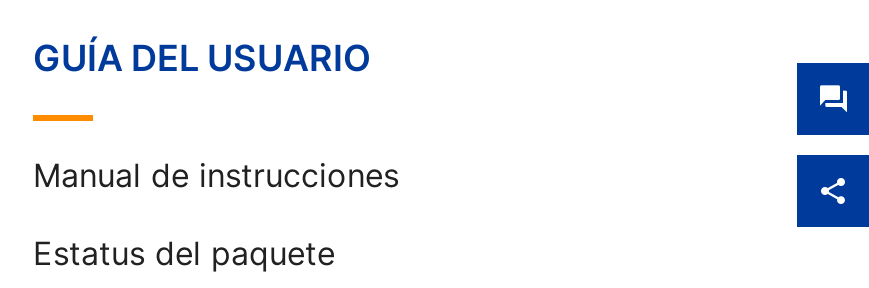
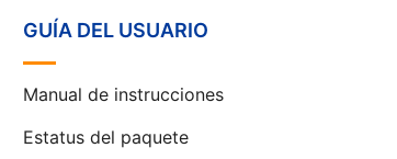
- [image]

- [image]
